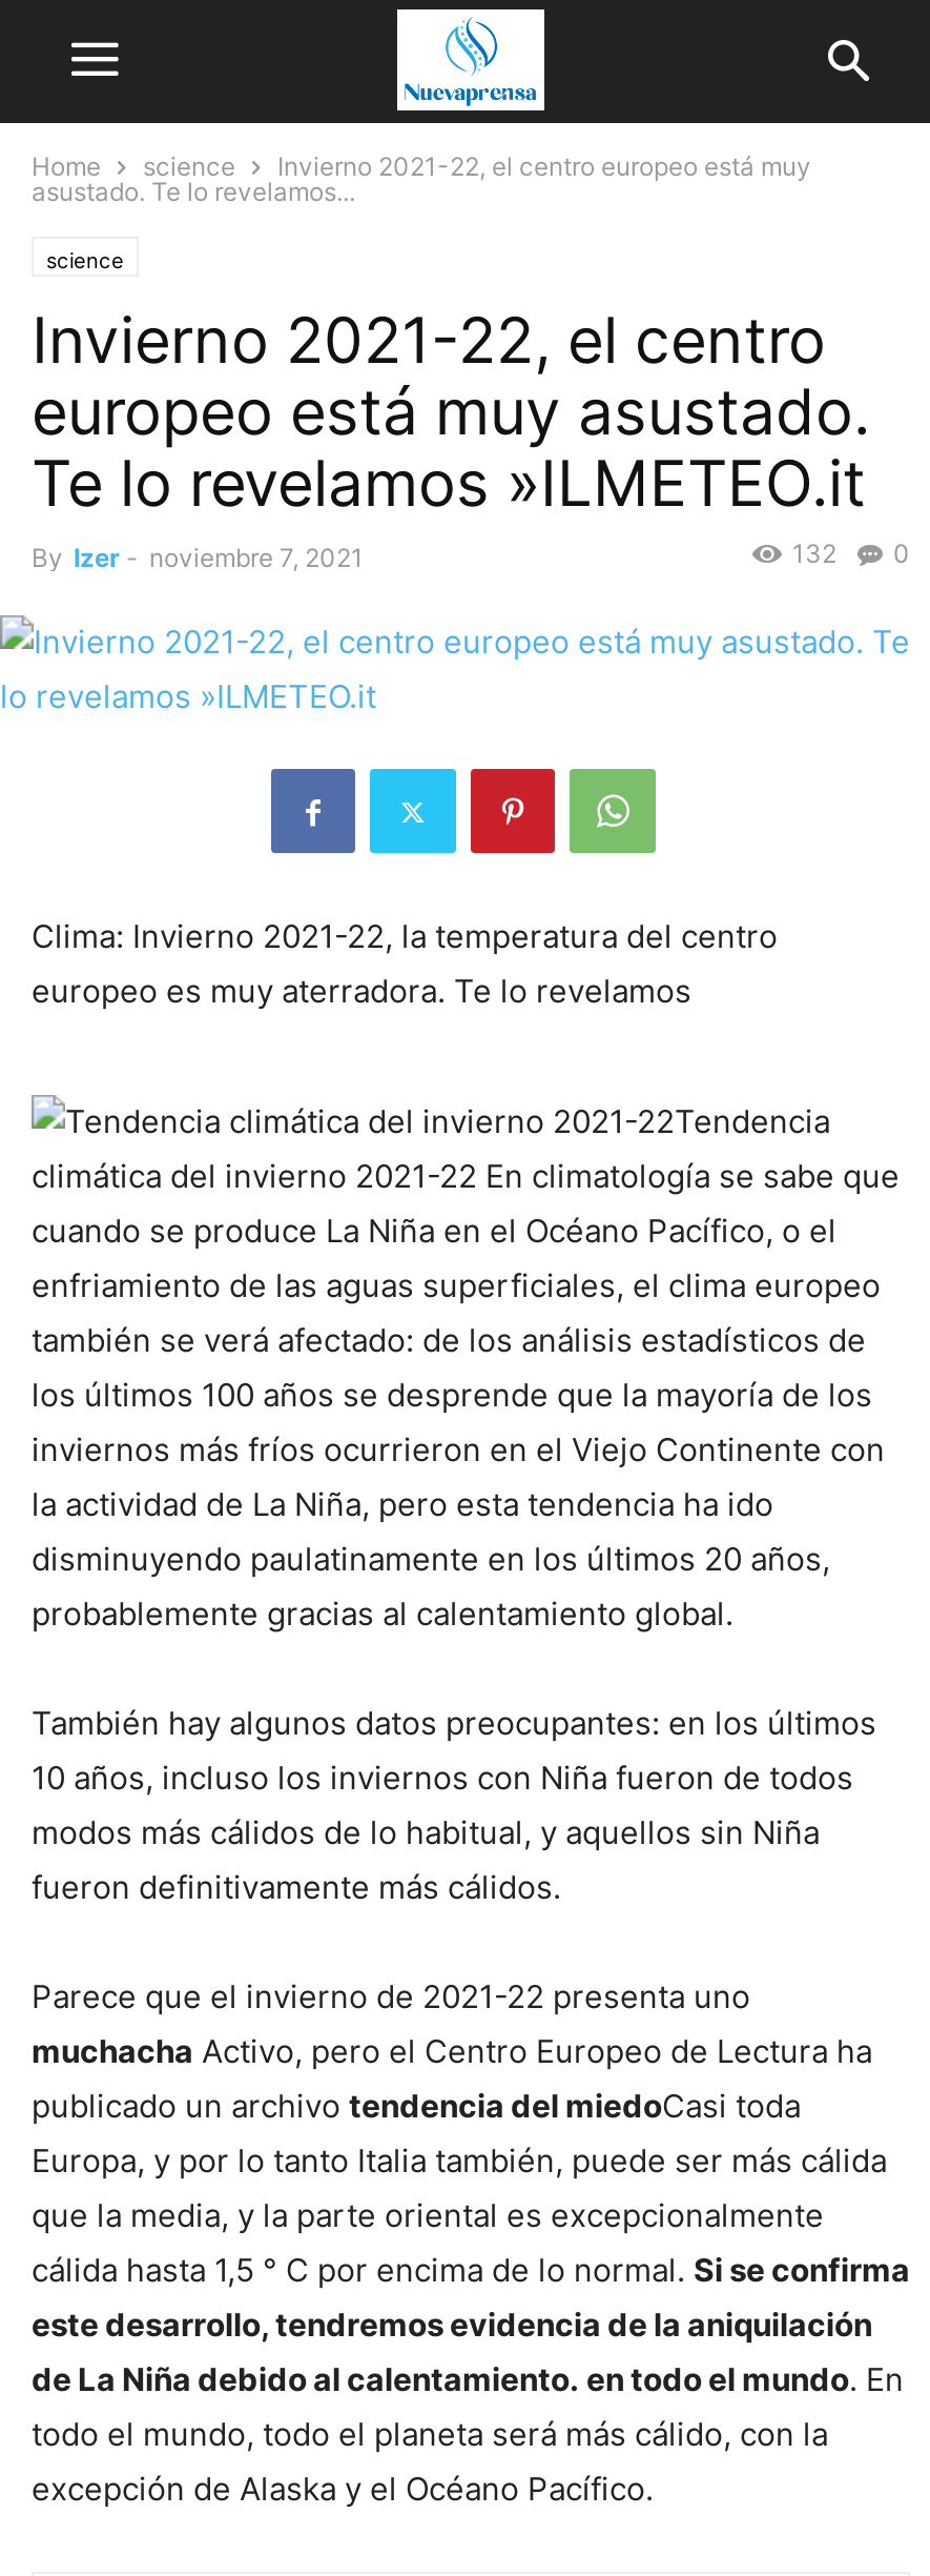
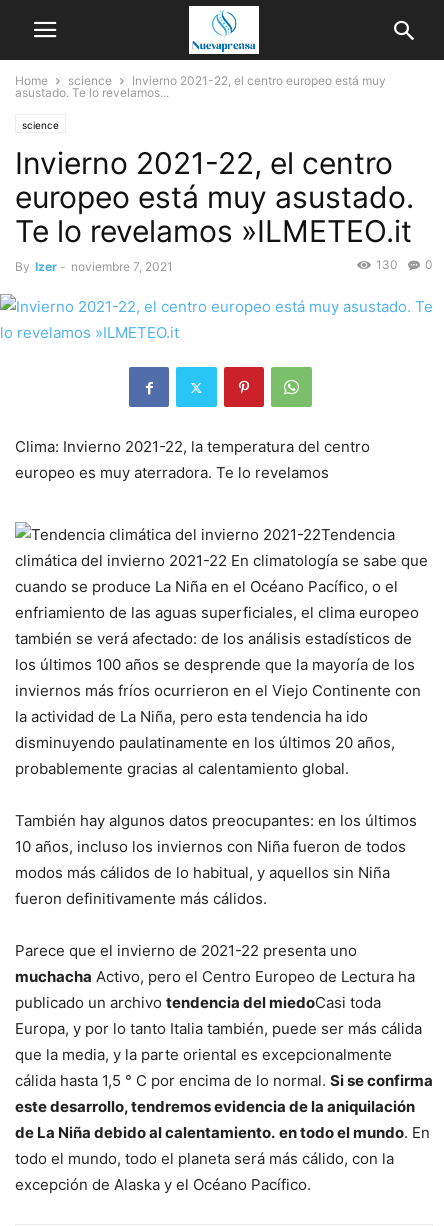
- 132 0
+ 130 0
